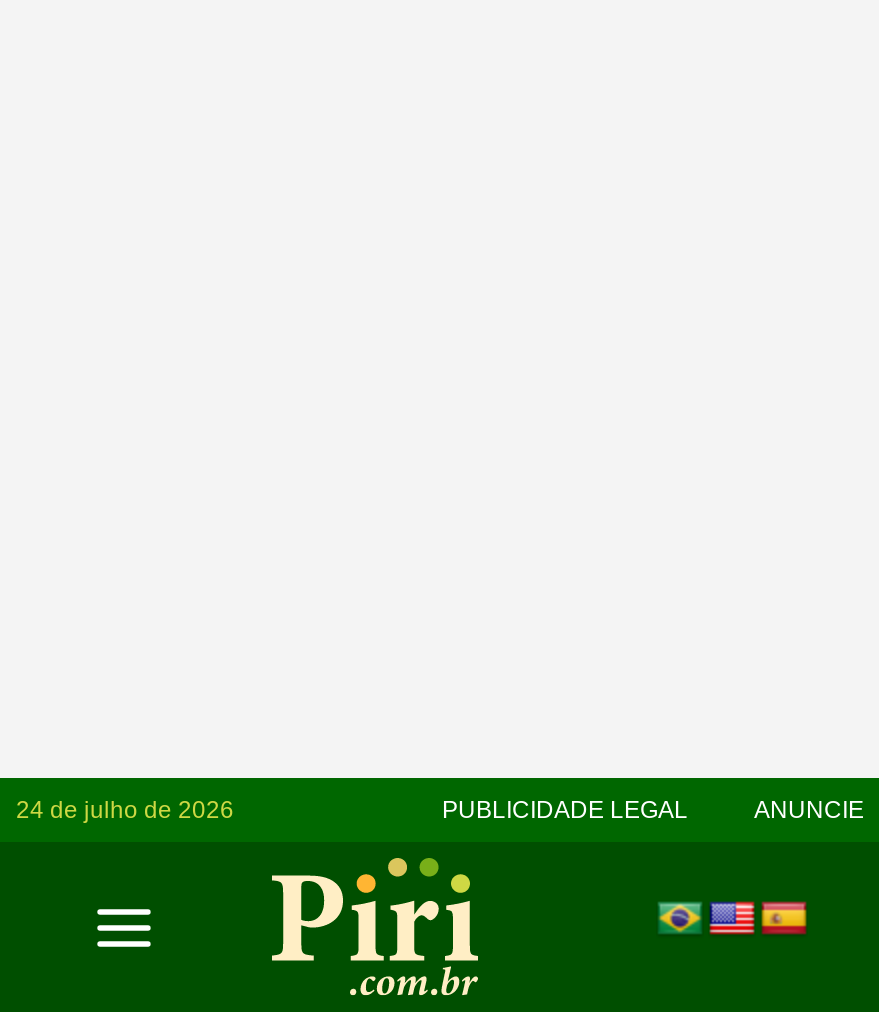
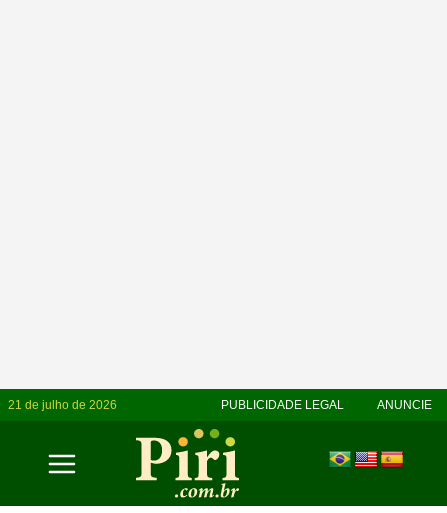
- 24 de julho de 2026
+ 21 de julho de 2026
